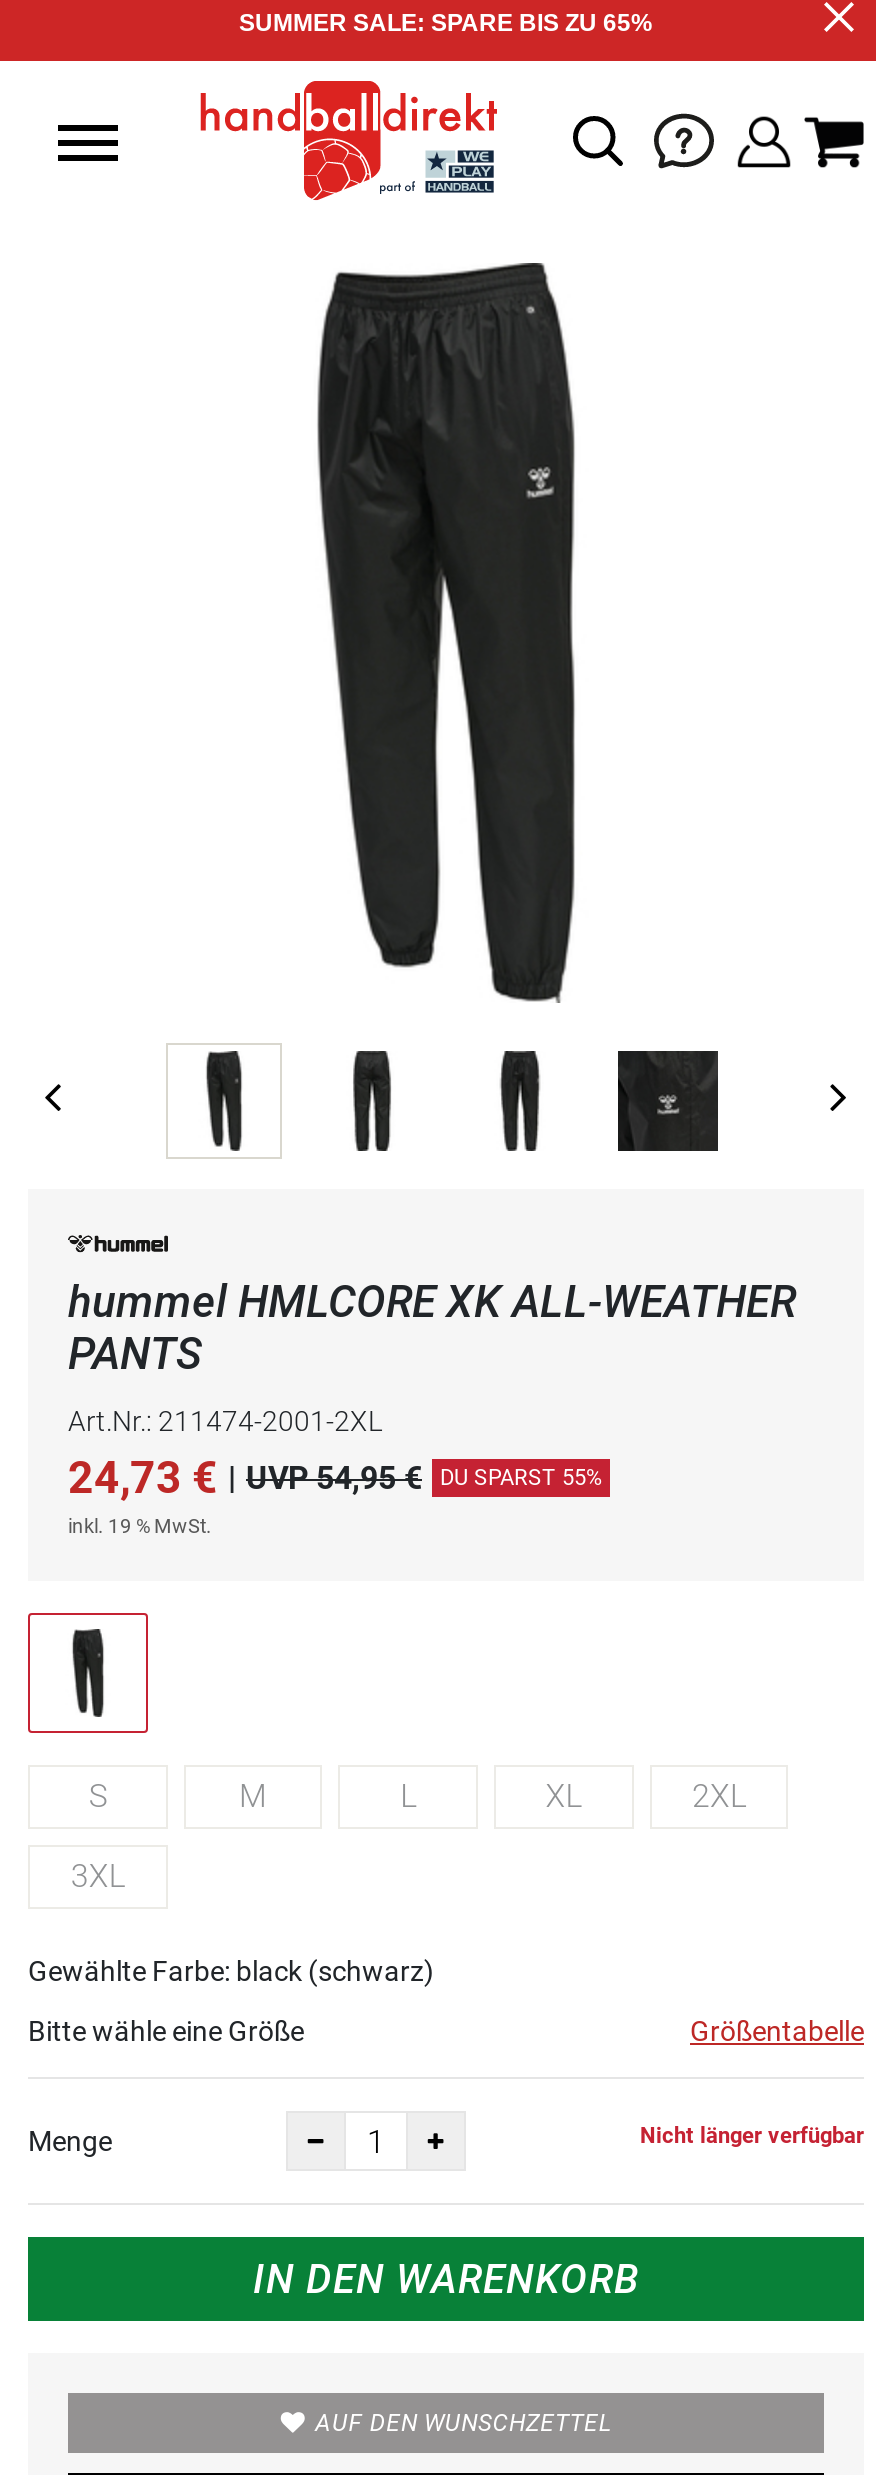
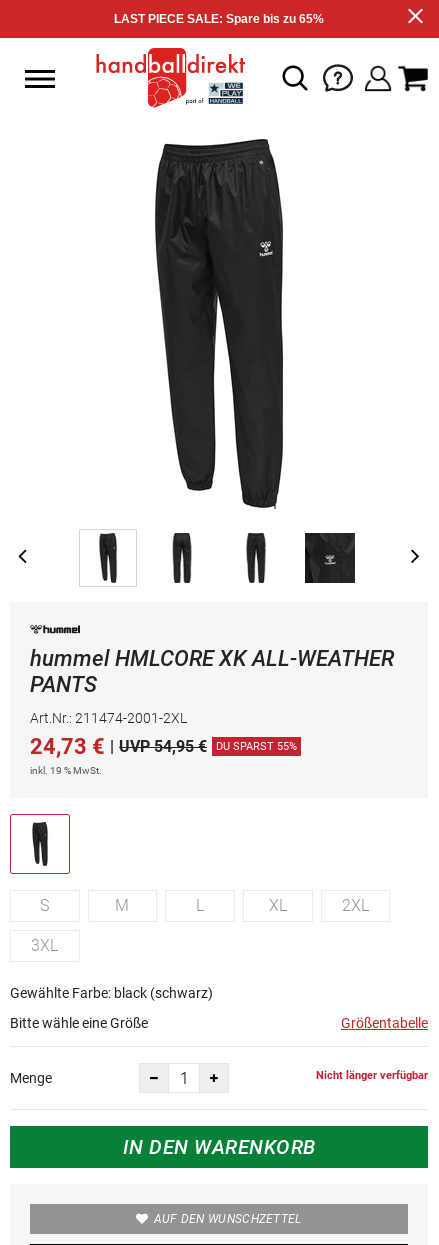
- SUMMER SALE: SPARE BIS ZU 65%
+ LAST PIECE SALE: Spare bis zu 65%
